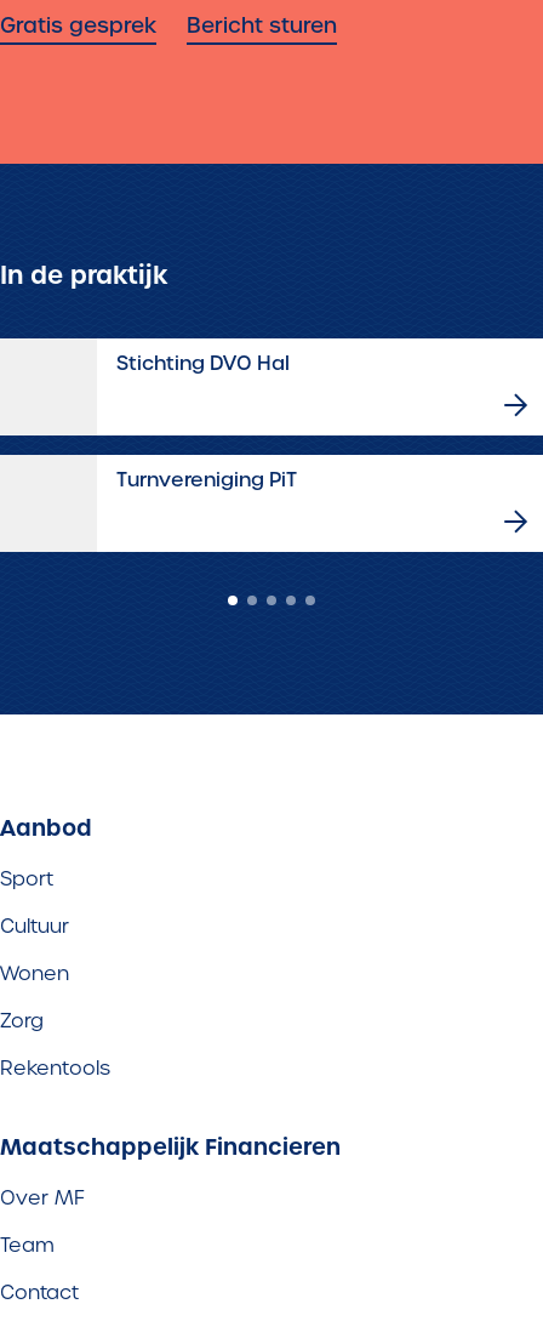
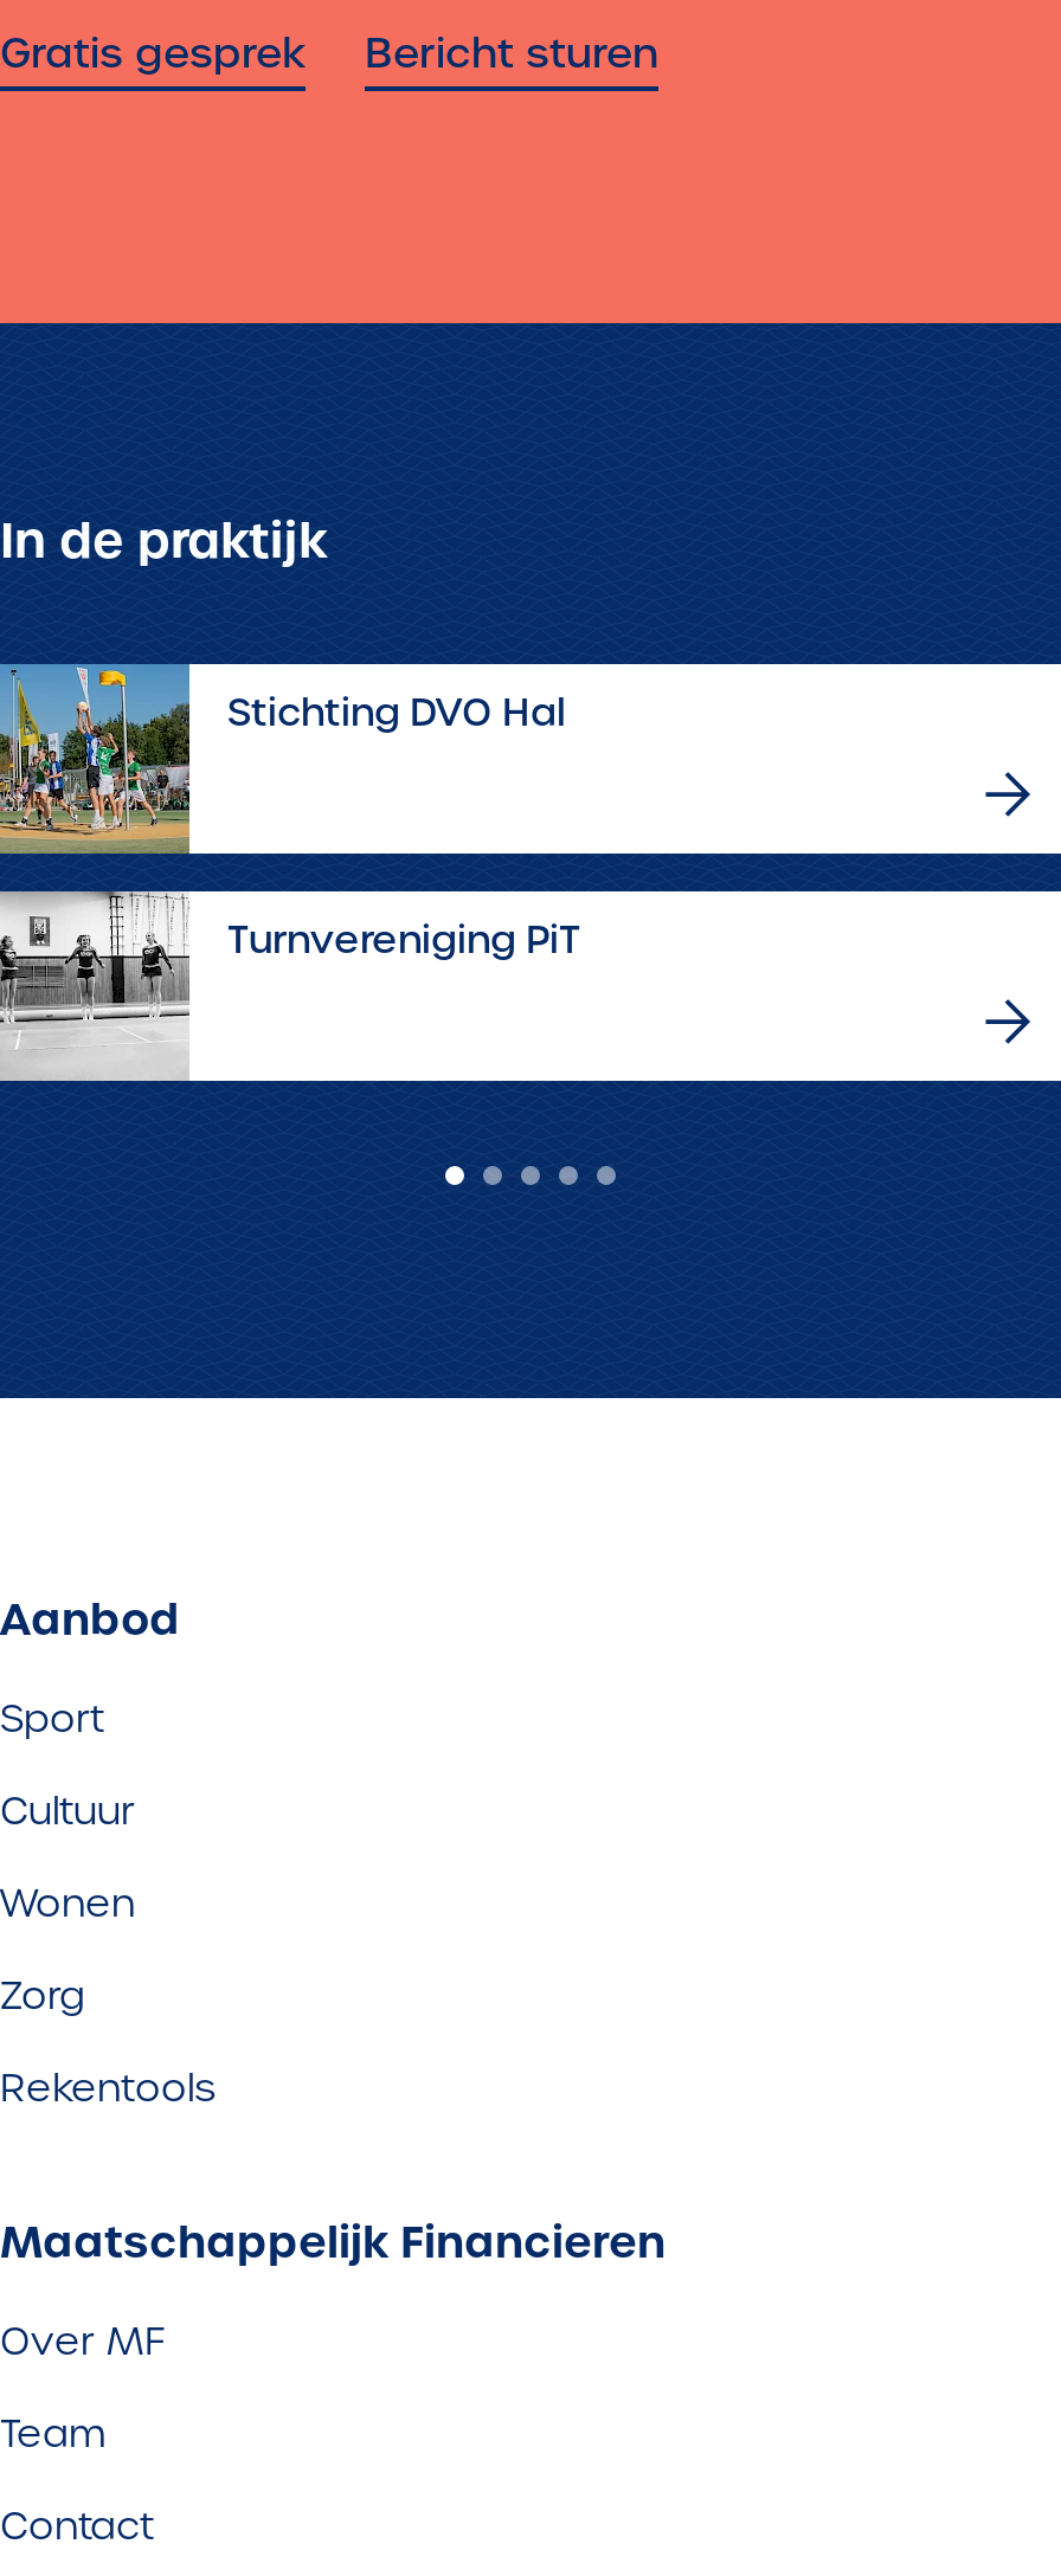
+ [image]

+ [image]
